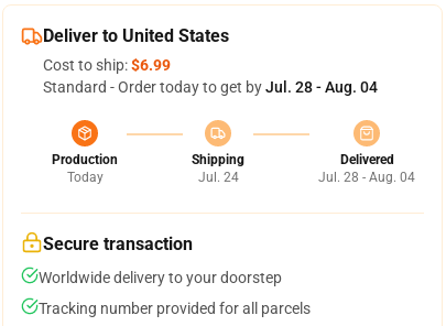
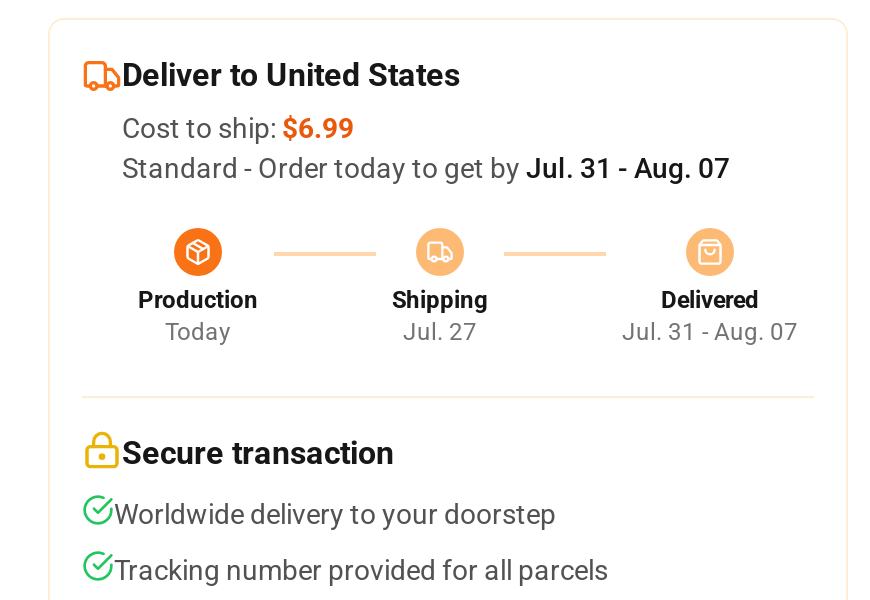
- Standard - Order today to get by Jul. 28 - Aug. 04
+ Standard - Order today to get by Jul. 31 - Aug. 07

- Jul. 24
+ Jul. 27

- Jul. 28 - Aug. 04
+ Jul. 31 - Aug. 07
